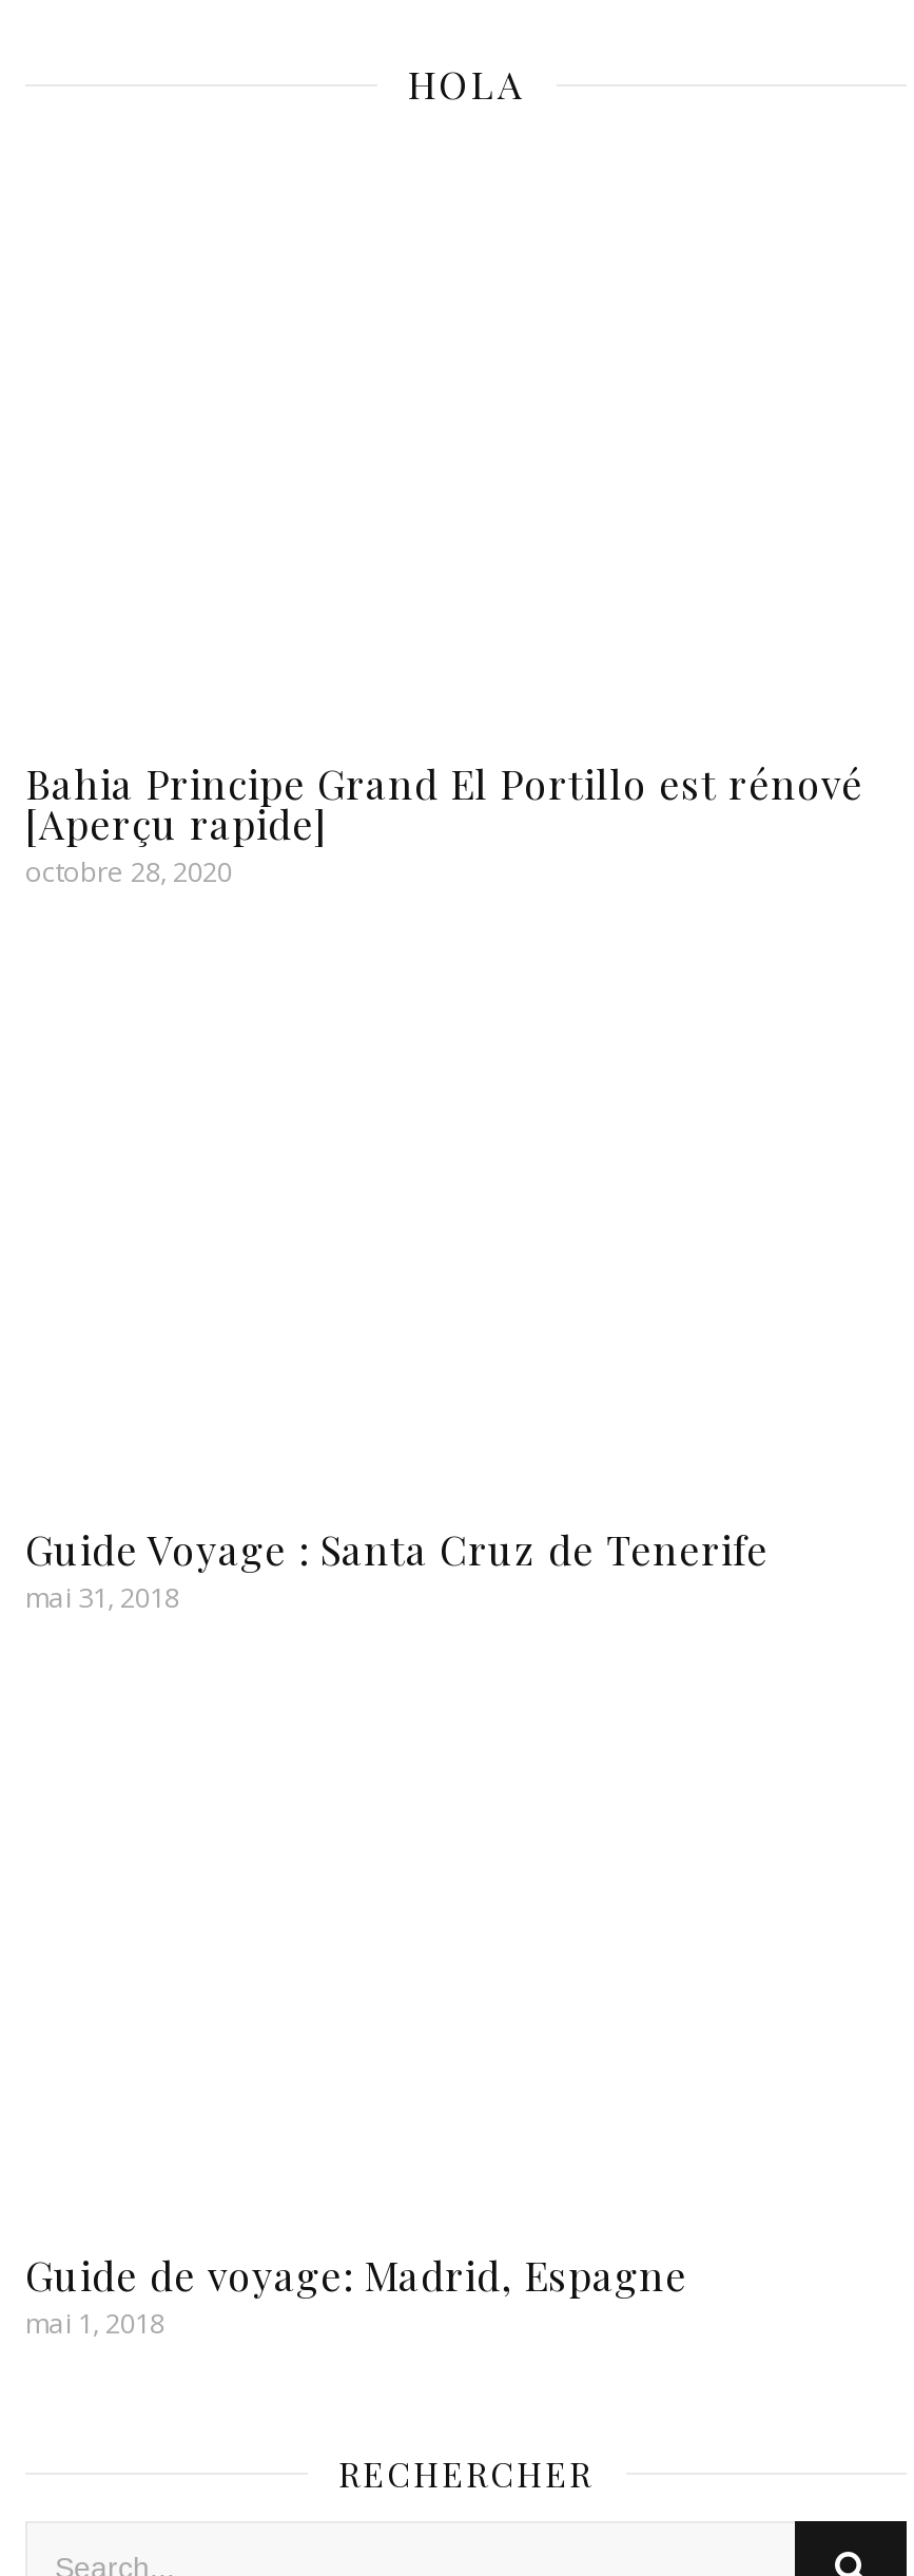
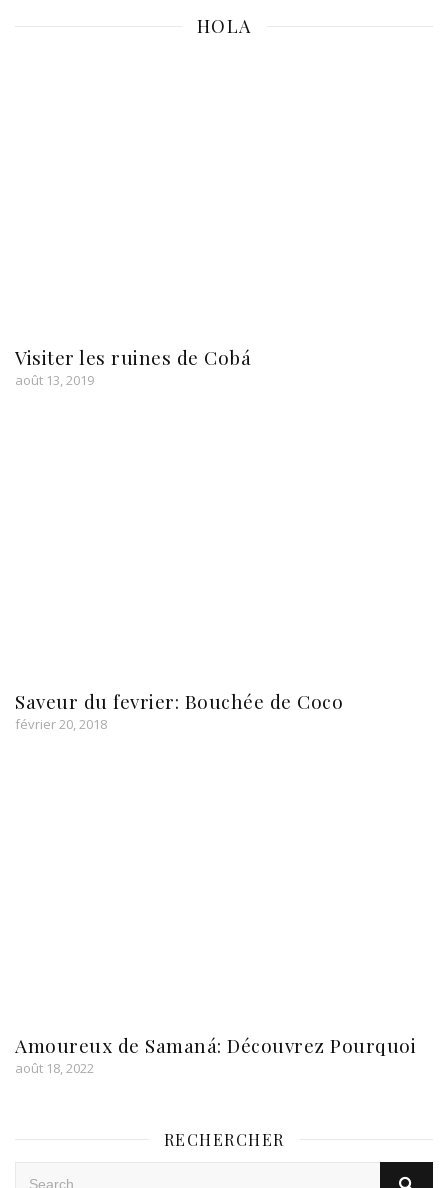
- Bahia Principe Grand El Portillo est rénové
- [Aperçu rapide]
- octobre 28, 2020
+ Visiter les ruines de Cobá
+ août 13, 2019

- Guide Voyage : Santa Cruz de Tenerife
- mai 31, 2018
+ Saveur du fevrier: Bouchée de Coco
+ février 20, 2018

- Guide de voyage: Madrid, Espagne
- mai 1, 2018
+ Amoureux de Samaná: Découvrez Pourquoi
+ août 18, 2022
